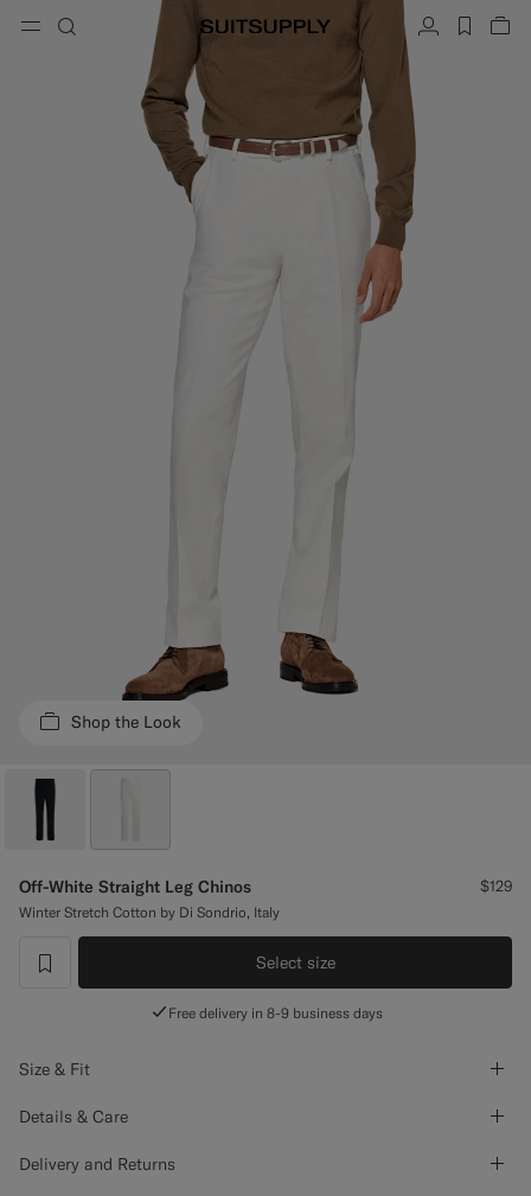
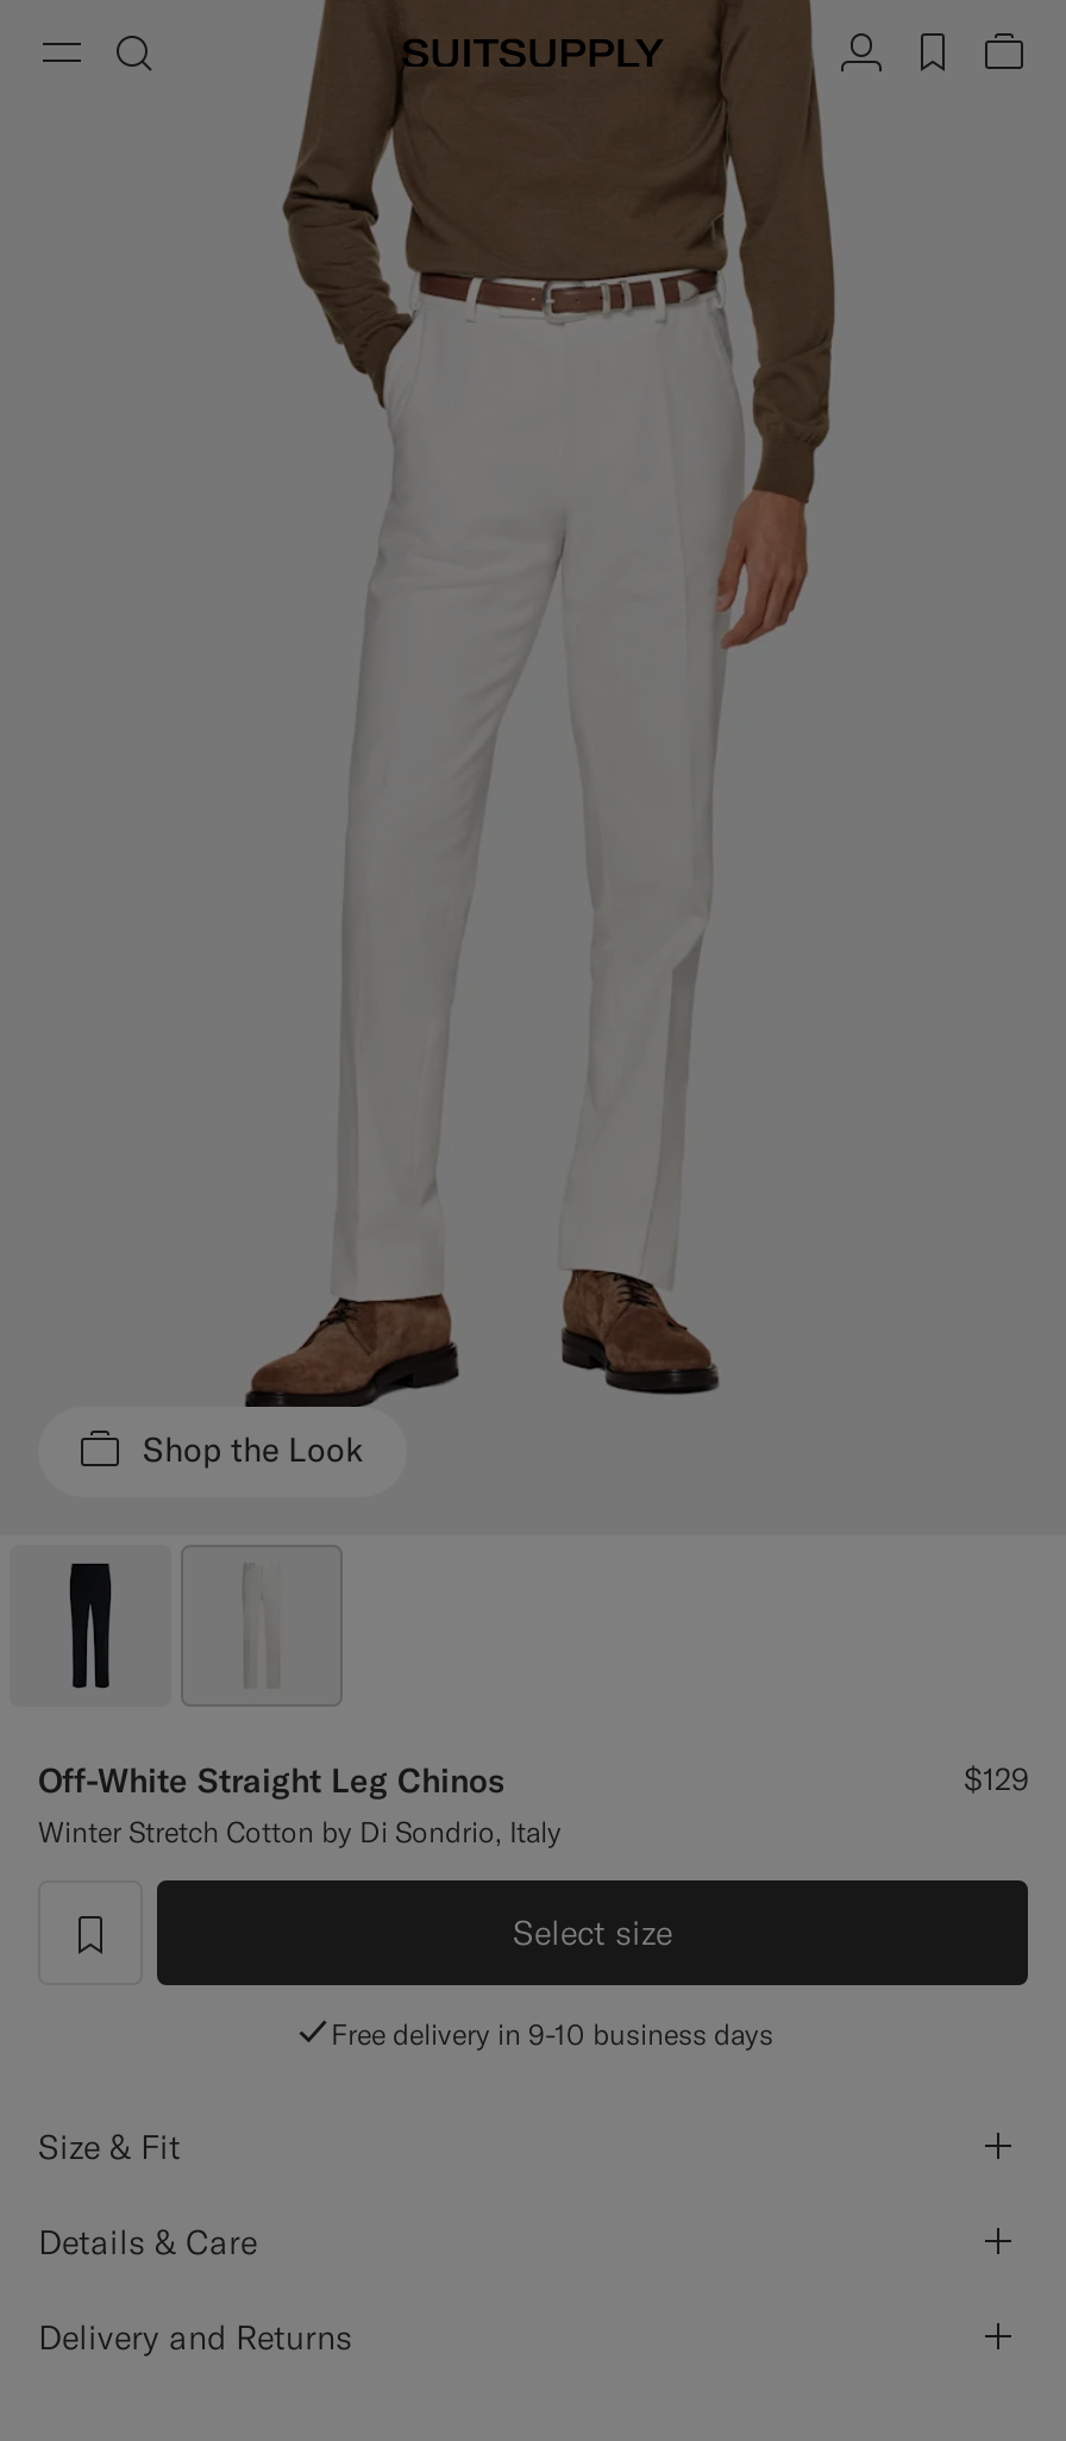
- Free delivery in 8-9 business days
+ Free delivery in 9-10 business days
